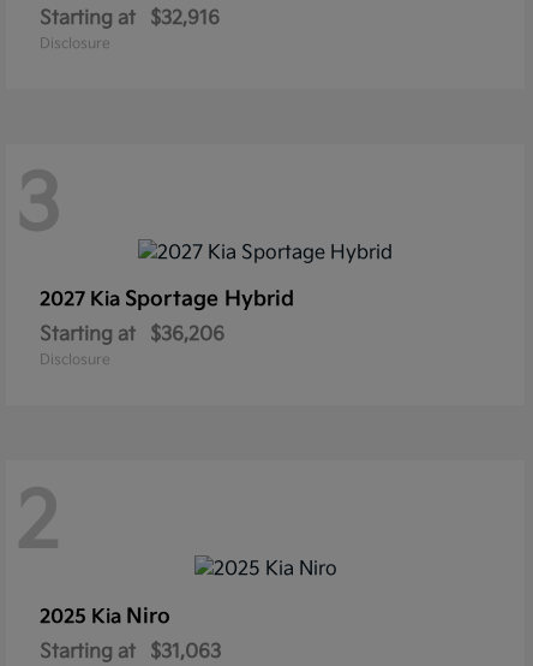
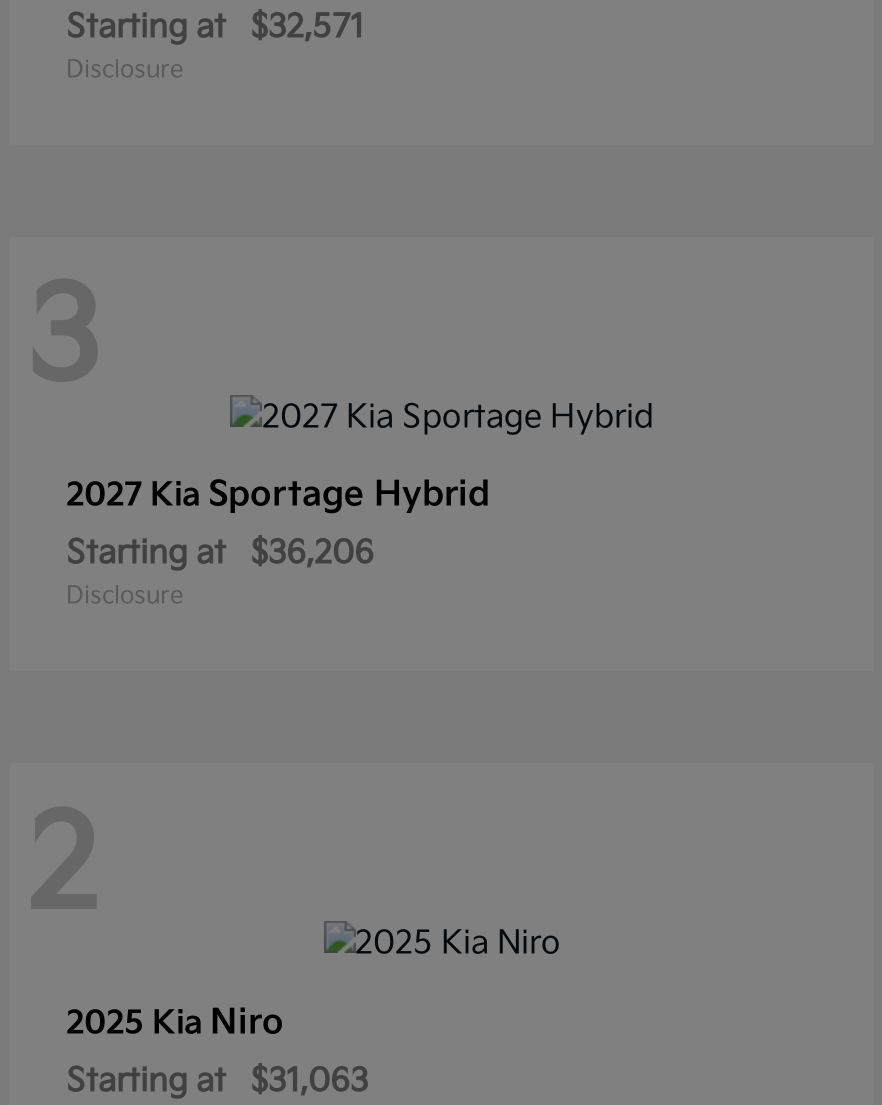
- Starting at $32,916
+ Starting at $32,571
